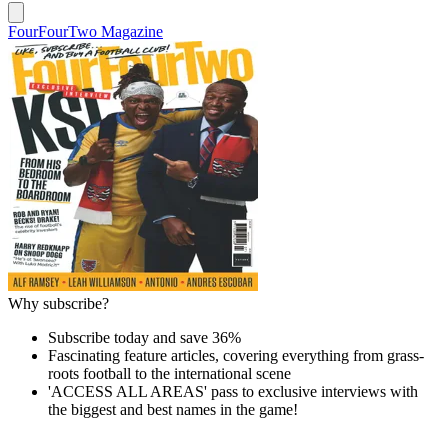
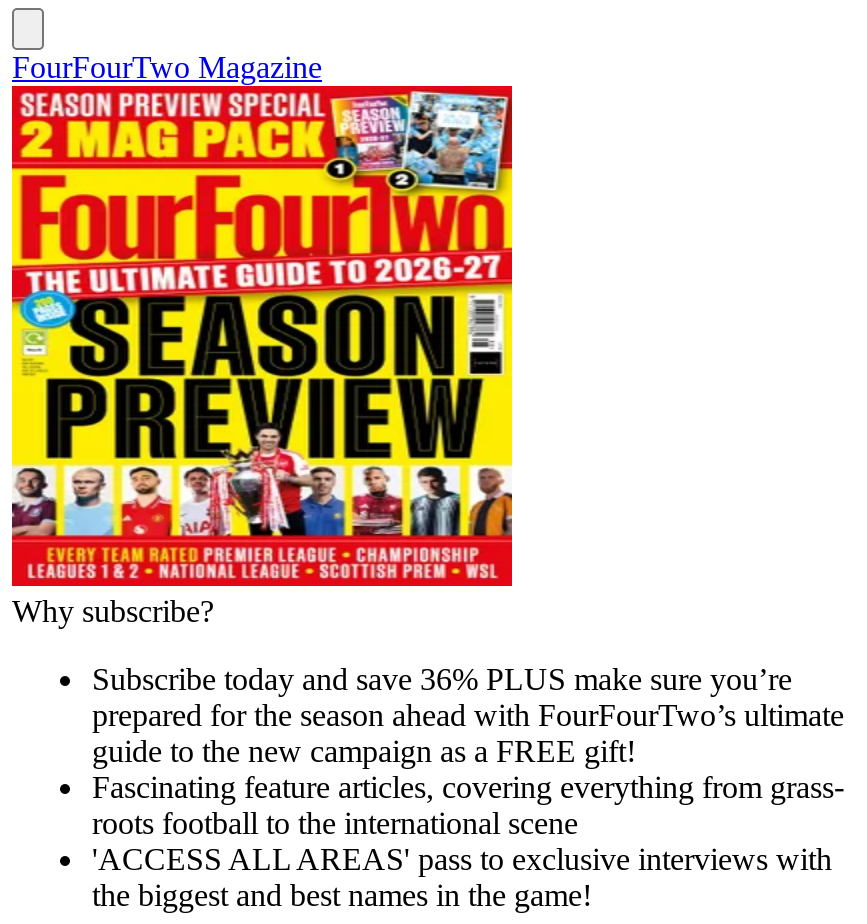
- [image]
- Subscribe today and save 36%
+ [image]
+ Subscribe today and save 36% PLUS make sure you’re
+ prepared for the season ahead with FourFourTwo’s ultimate
+ guide to the new campaign as a FREE gift!
